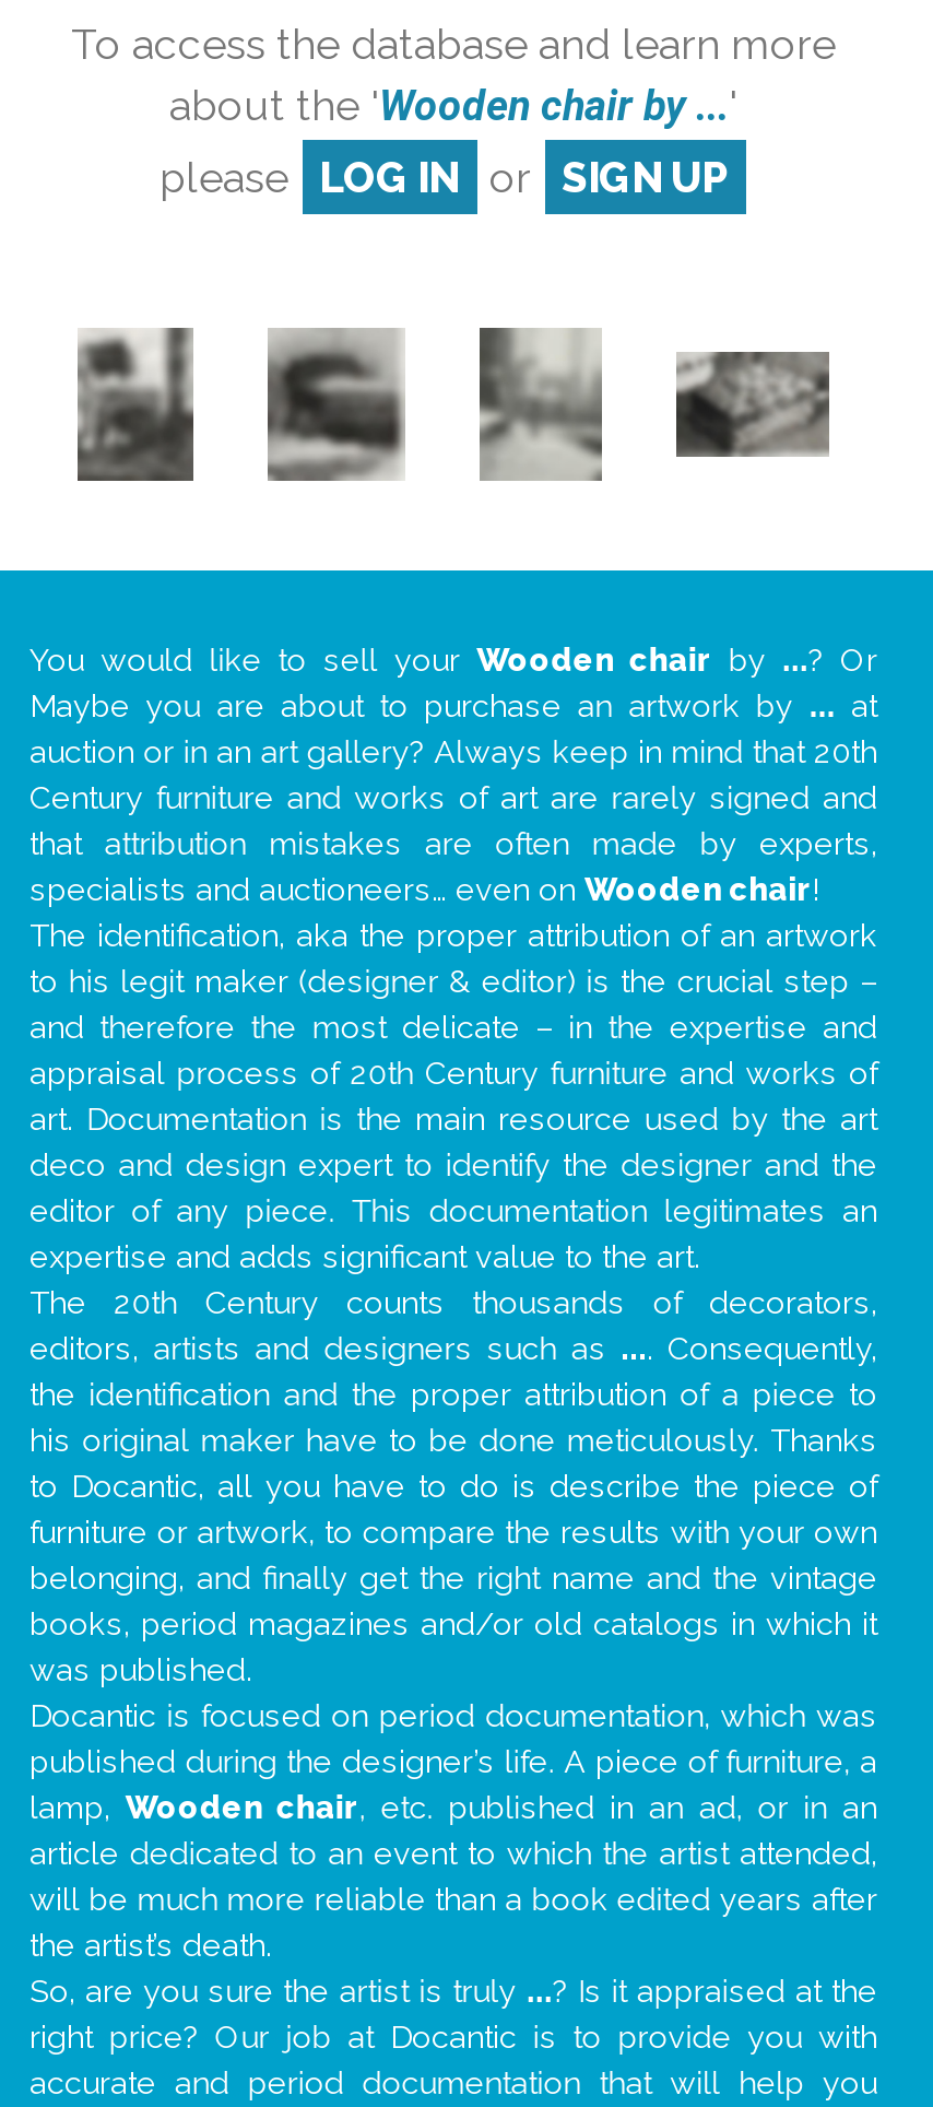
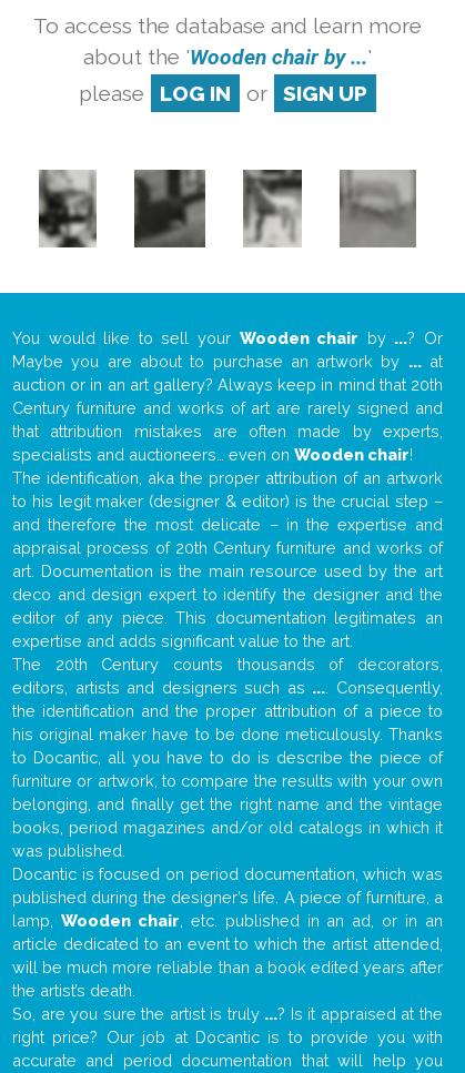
- [image]
+ [image]

- [image]
+ [image]

- [image]
+ [image]

- [image]
+ [image]
